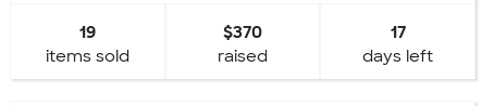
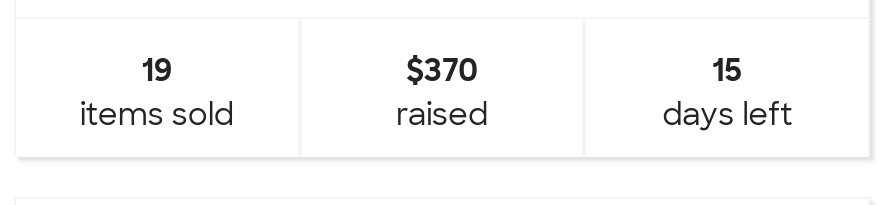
- 17
+ 15
